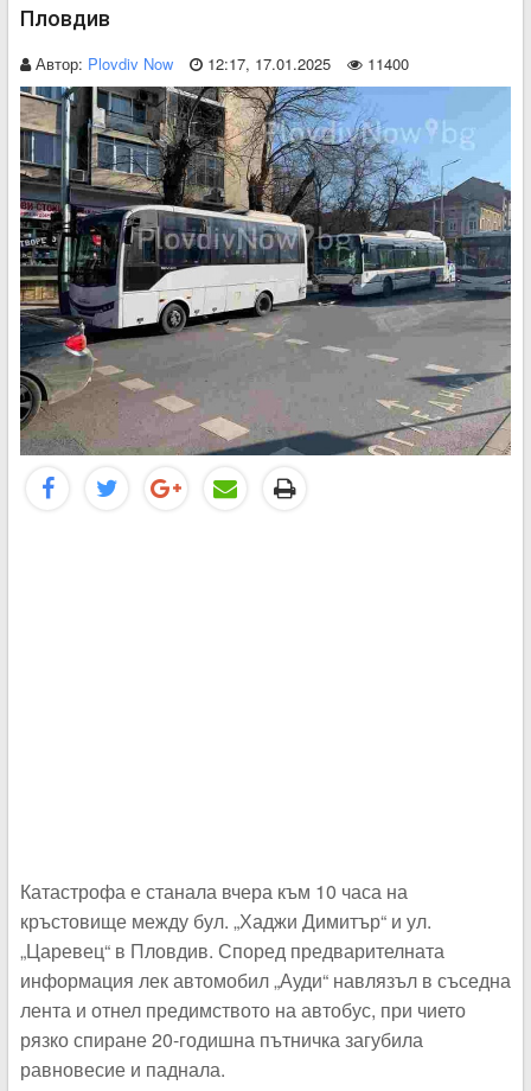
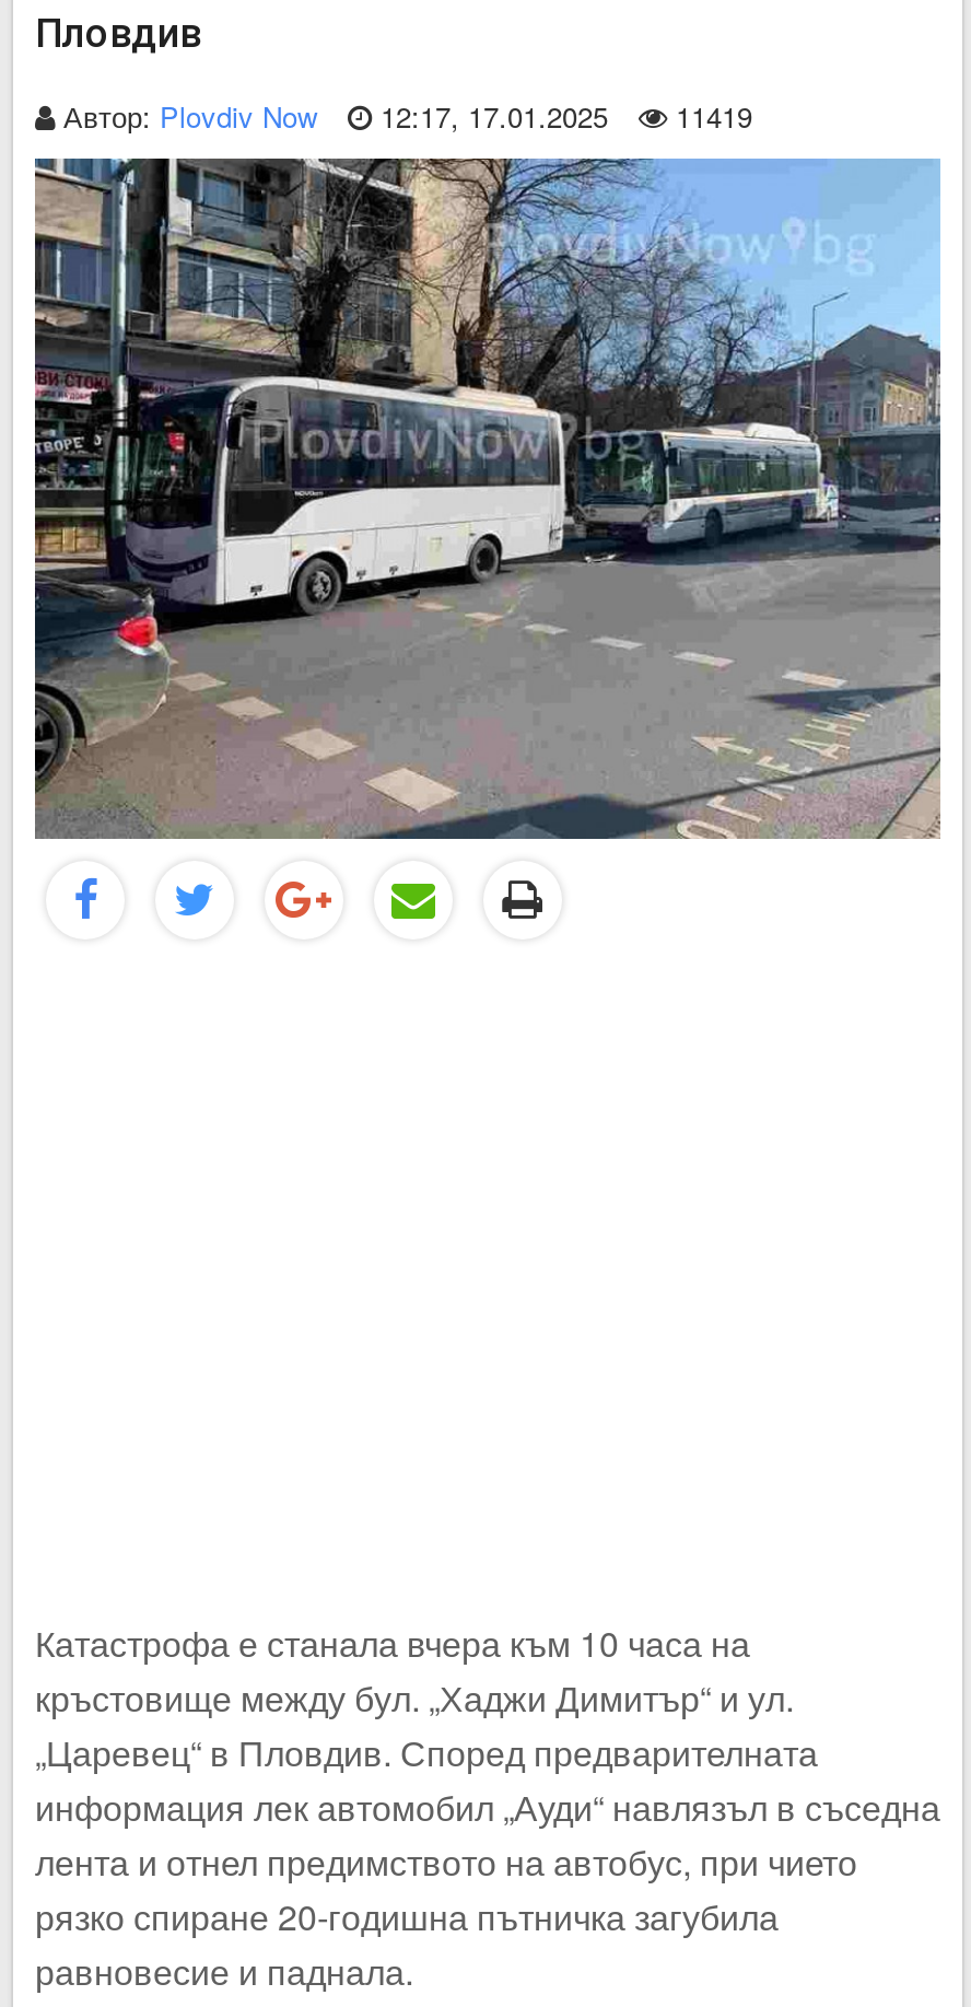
- Автор: Plovdiv Now 12:17, 17.01.2025 11400
+ Автор: Plovdiv Now 12:17, 17.01.2025 11419
